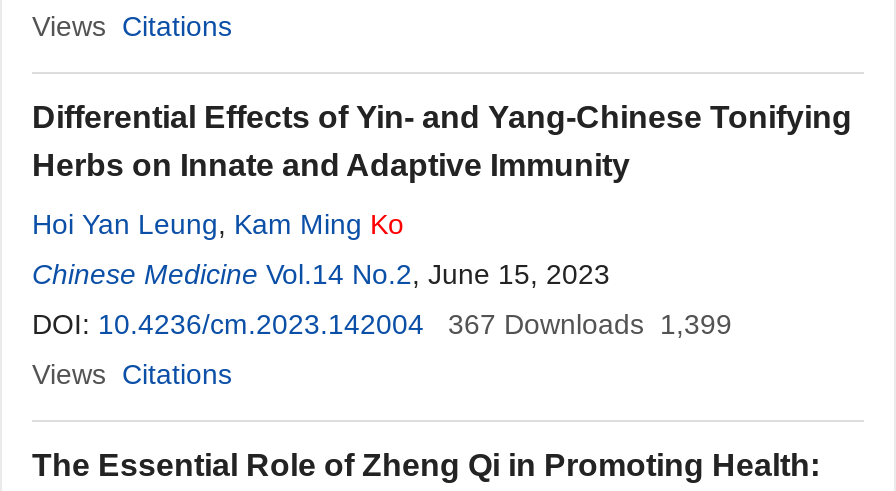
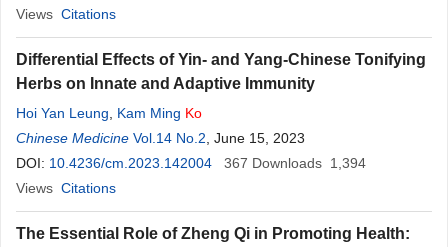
- DOI: 10.4236/cm.2023.142004 367 Downloads 1,399
+ DOI: 10.4236/cm.2023.142004 367 Downloads 1,394
